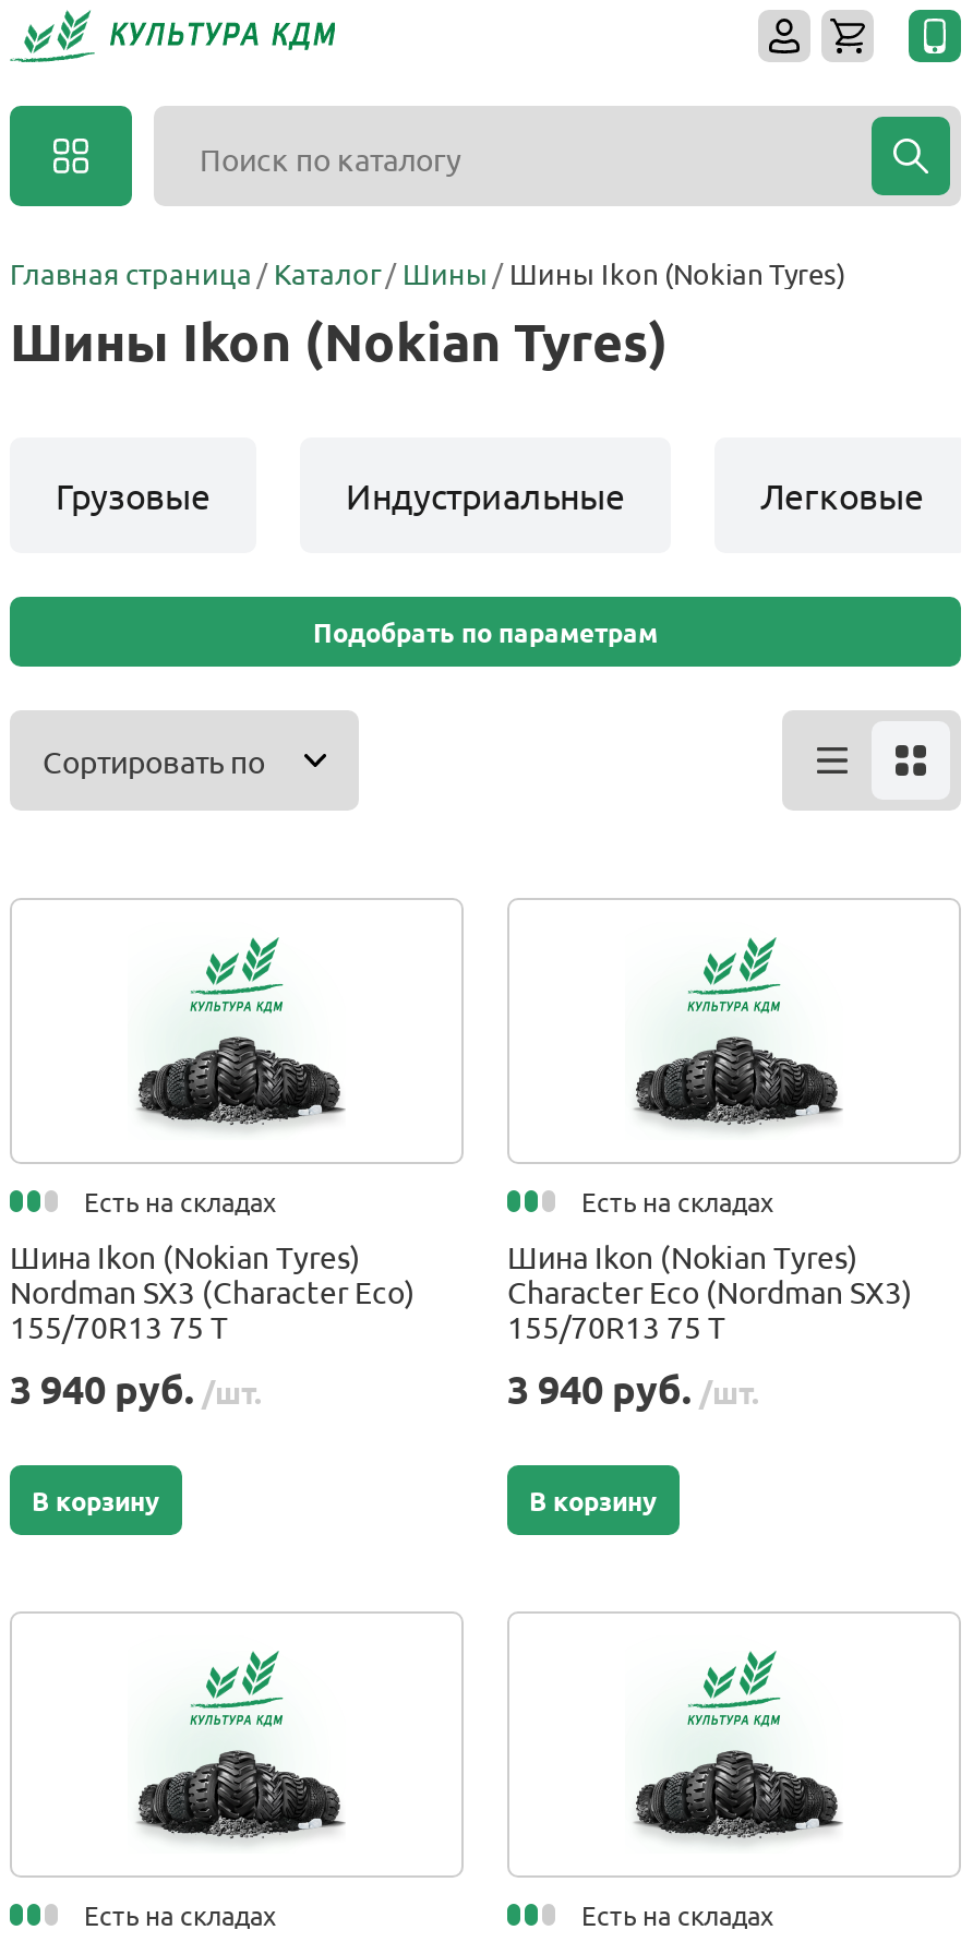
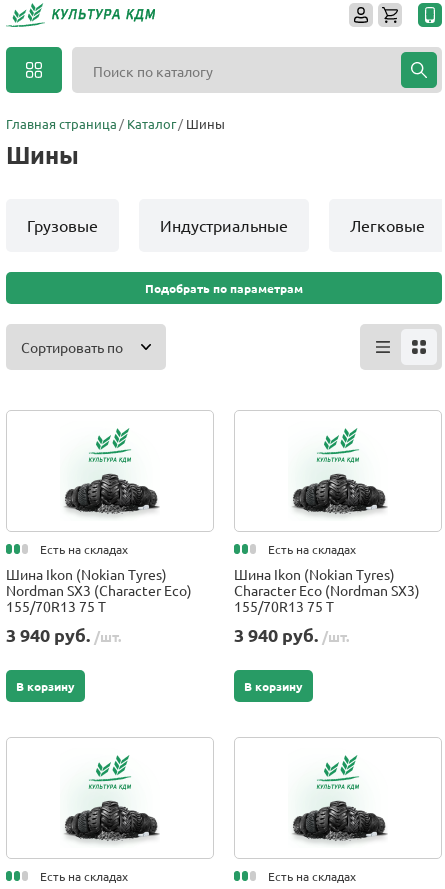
- Главная страница Каталог Шины Шины Ikon (Nokian Tyres)
- Шины Ikon (Nokian Tyres)
+ Главная страница Каталог Шины
+ Шины
